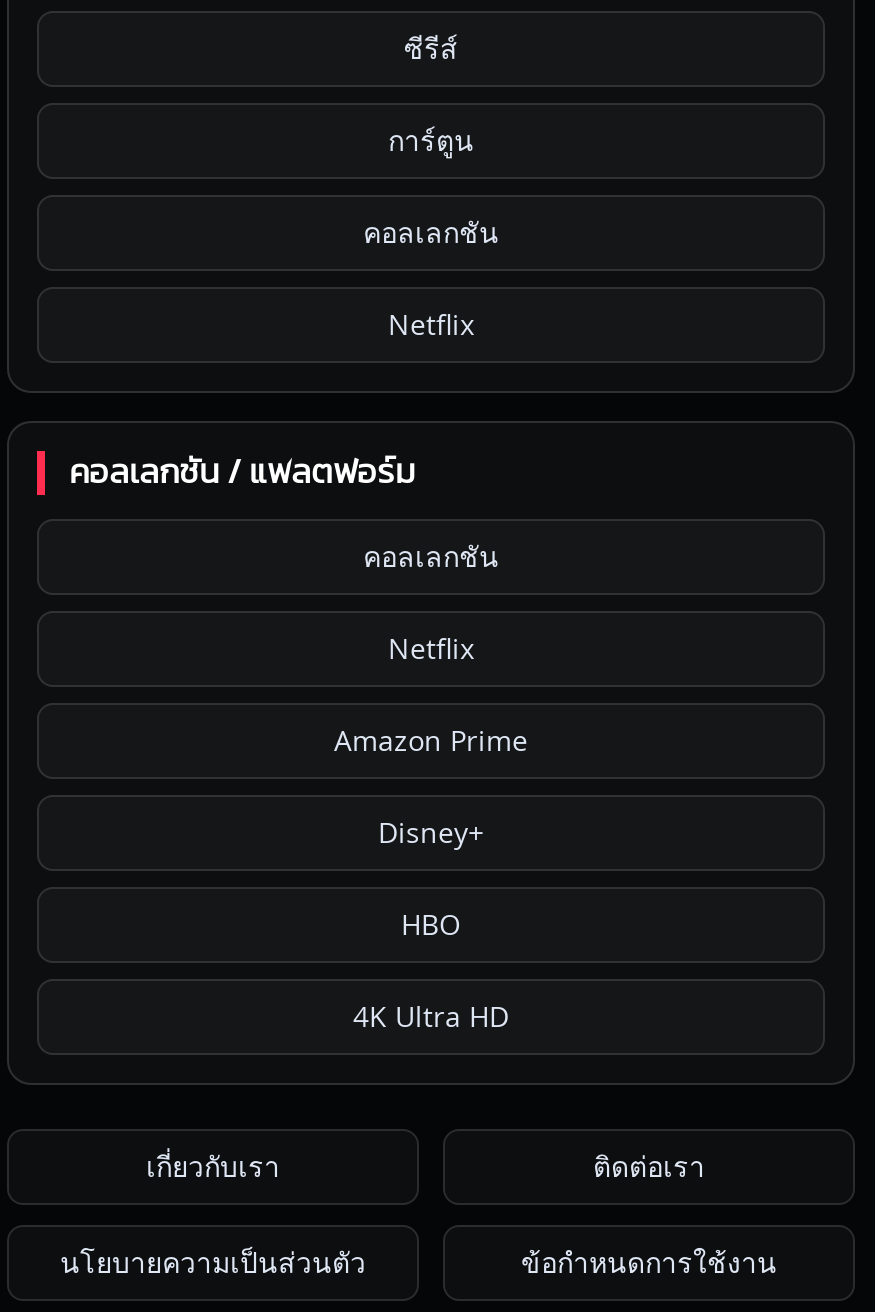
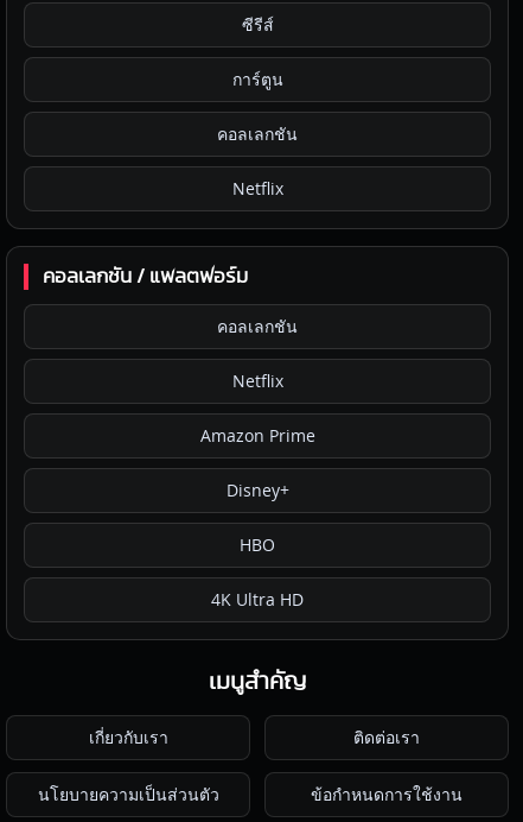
+ เมนูสำคัญ
